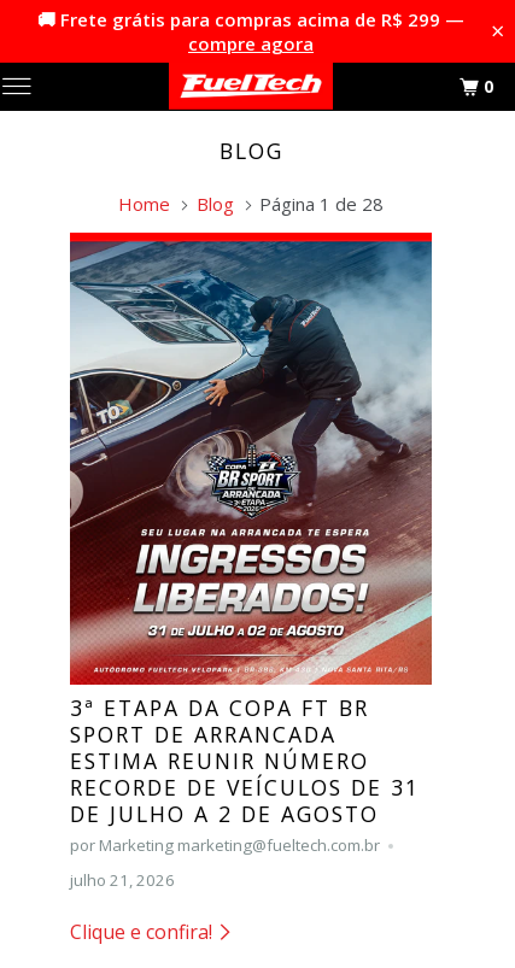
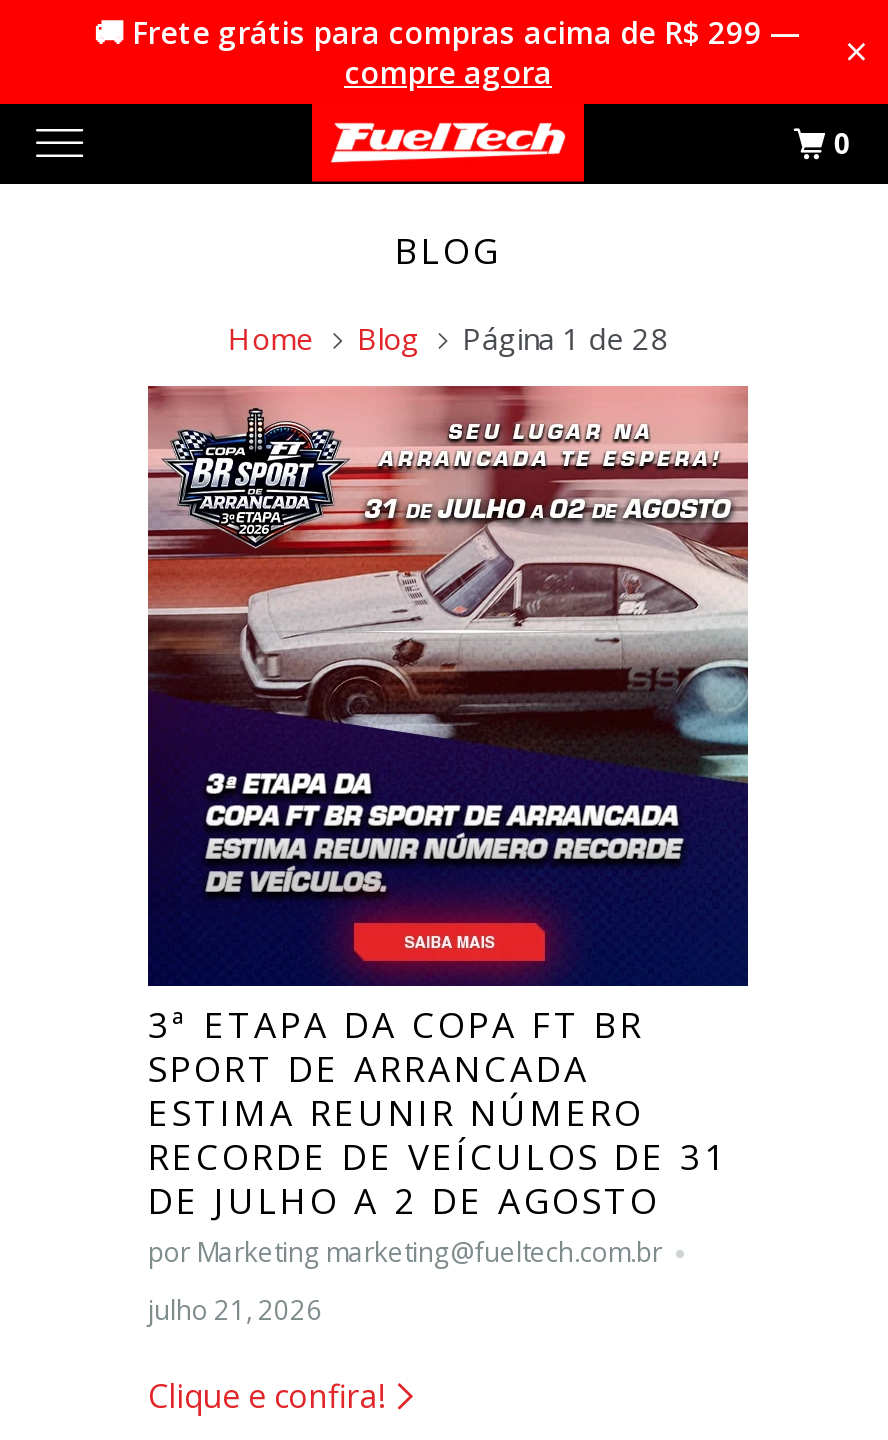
- [image]
+ [image]
